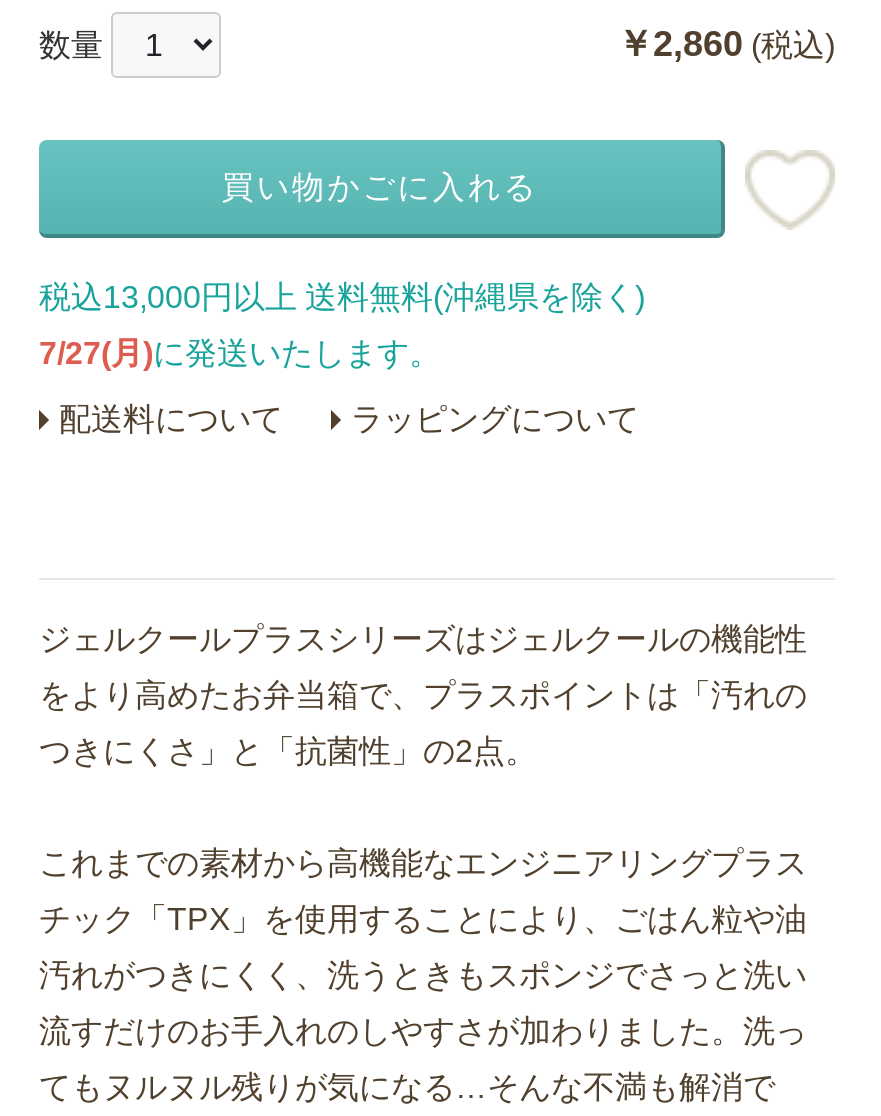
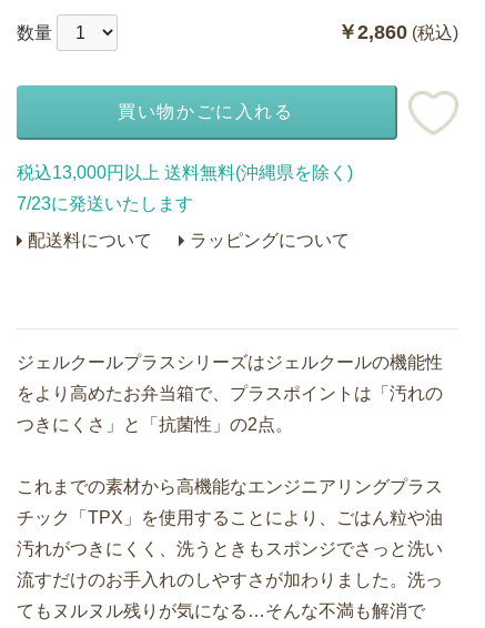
- 7/27(月)に発送いたします。
+ 7/23に発送いたします
